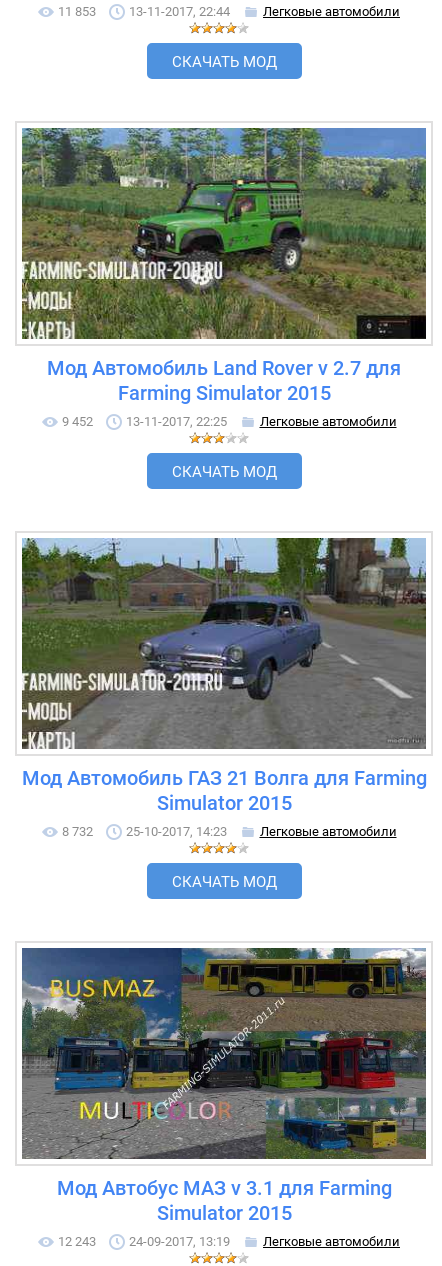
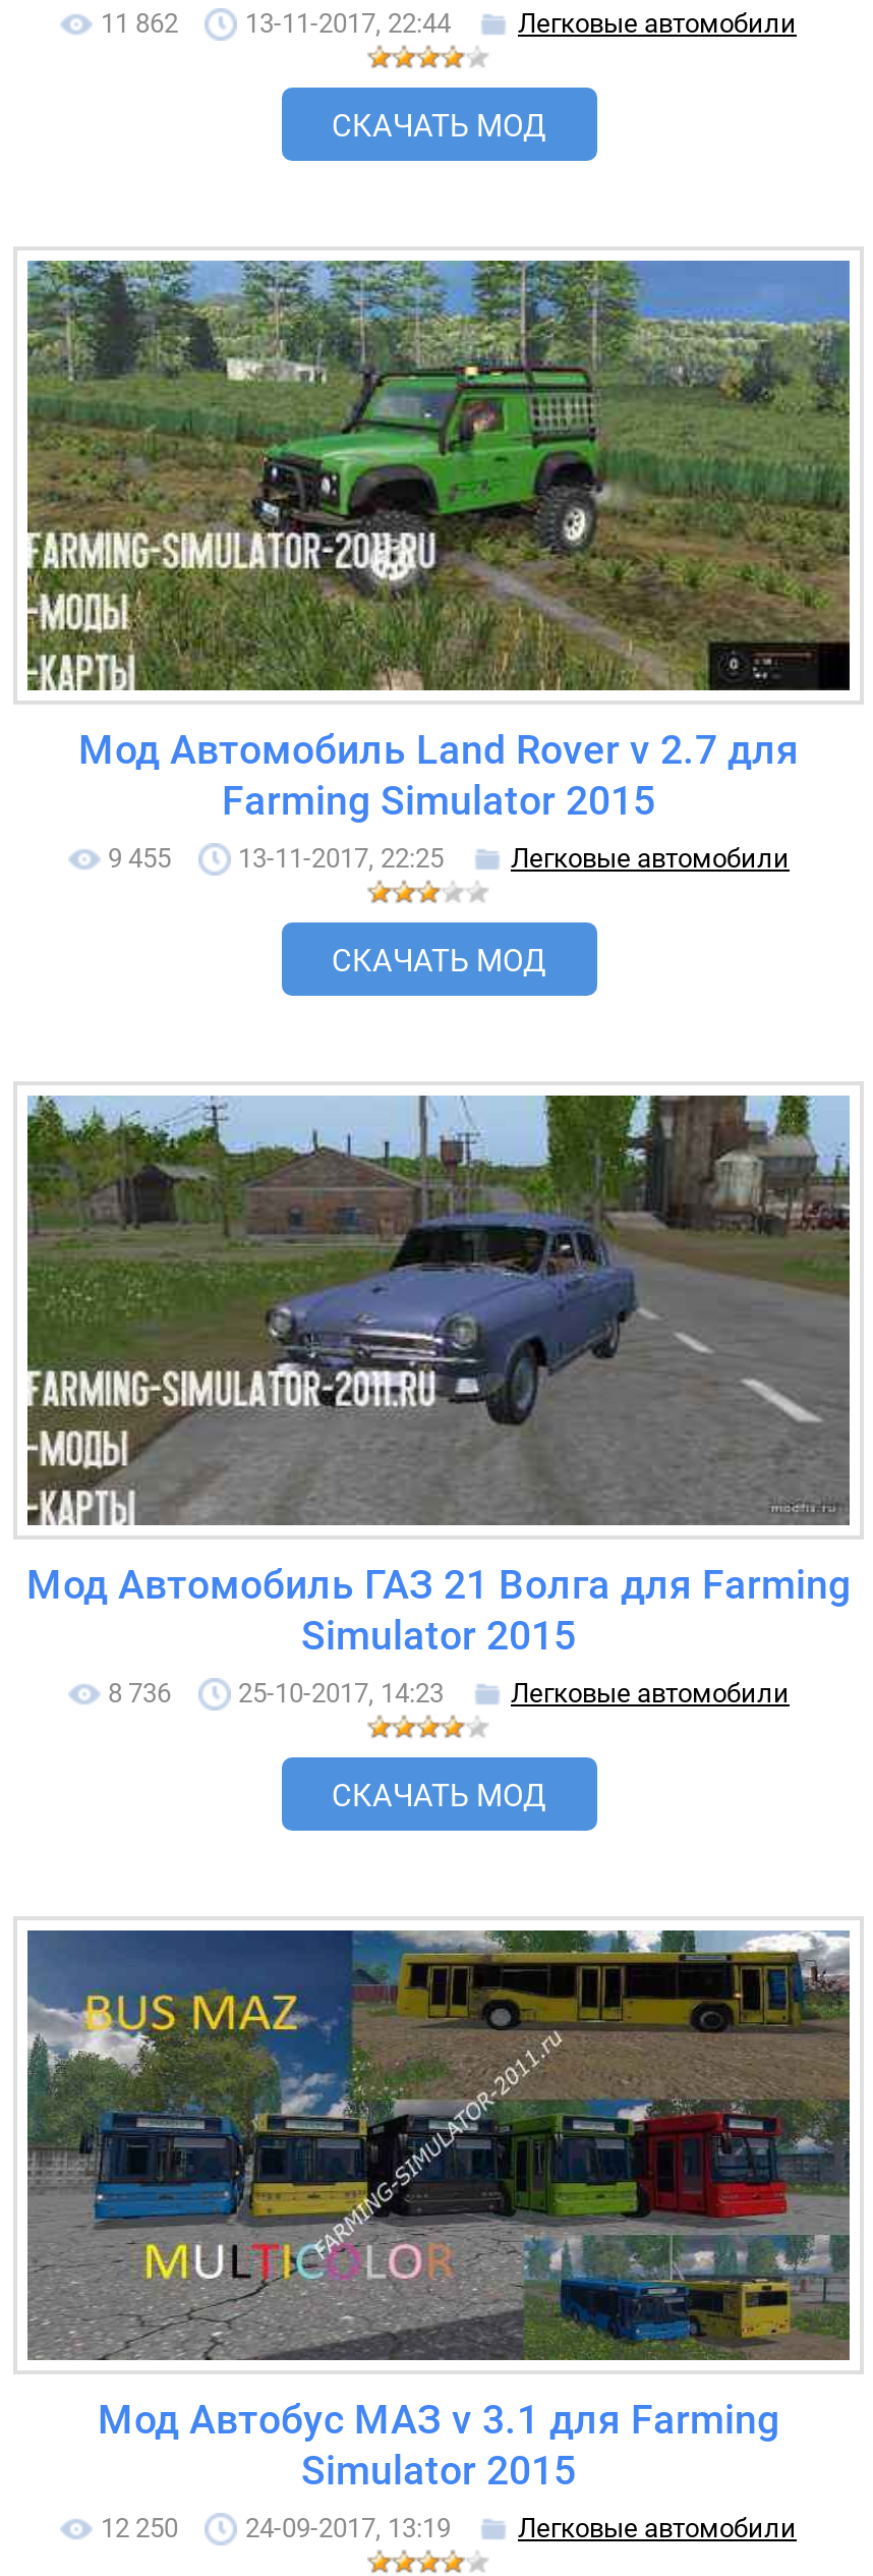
- 11 853
+ 11 862

- 9 452
+ 9 455

- 8 732
+ 8 736

- 12 243
+ 12 250
